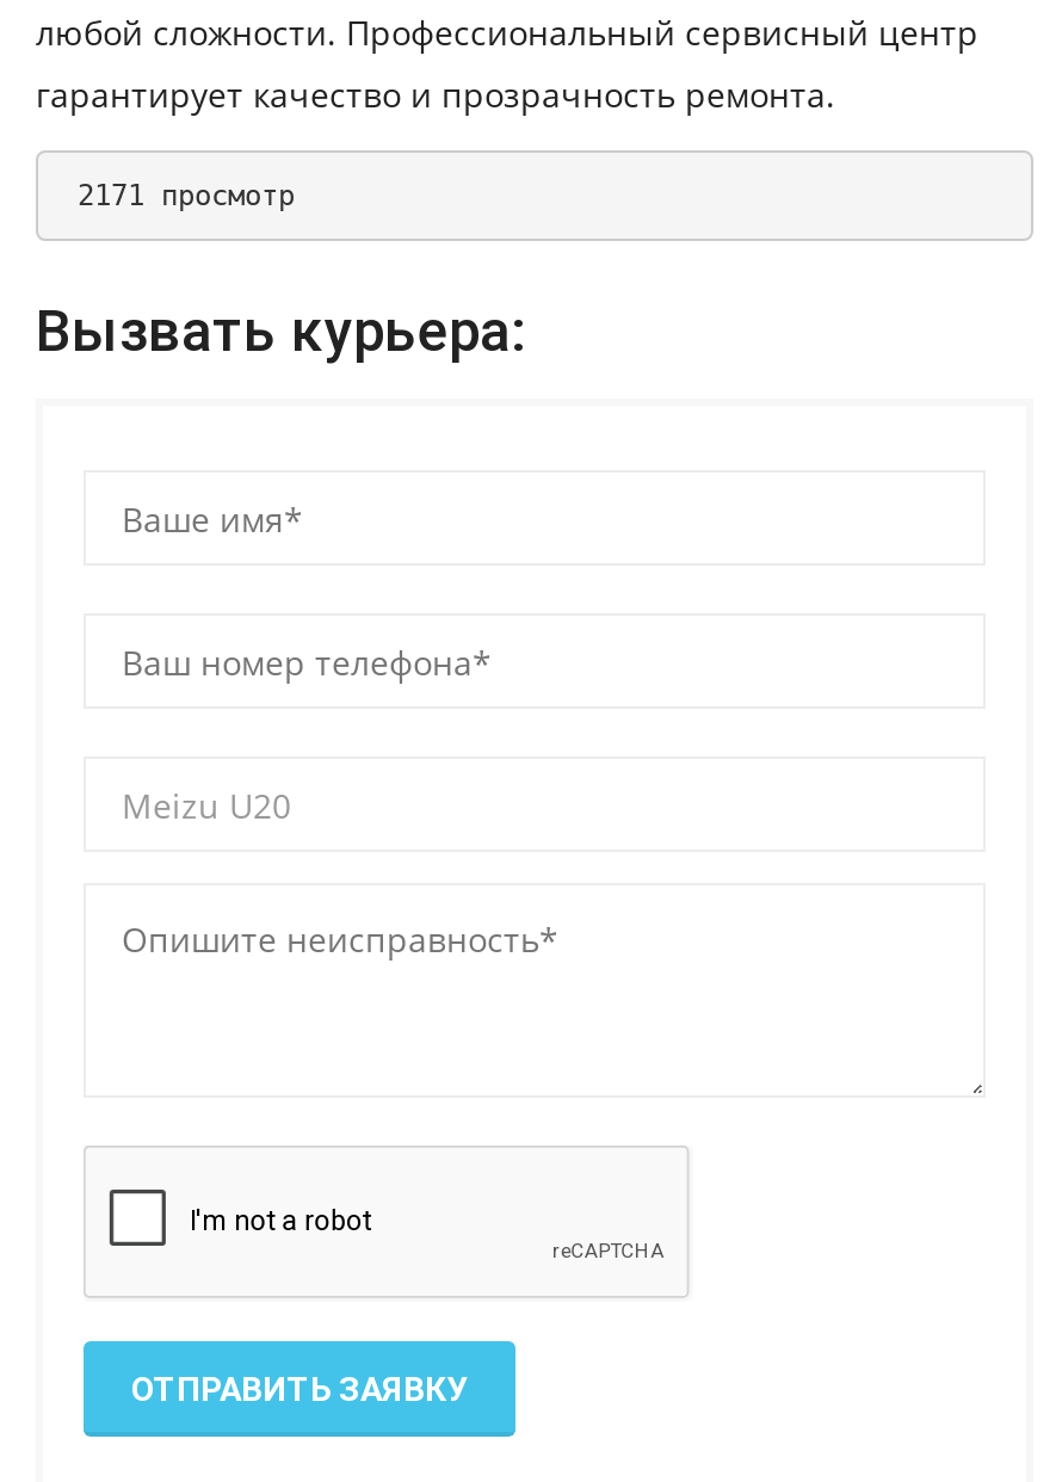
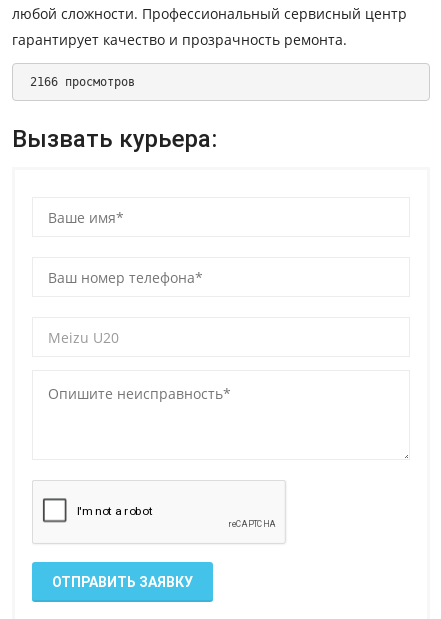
- 2171 просмотр
+ 2166 просмотров
